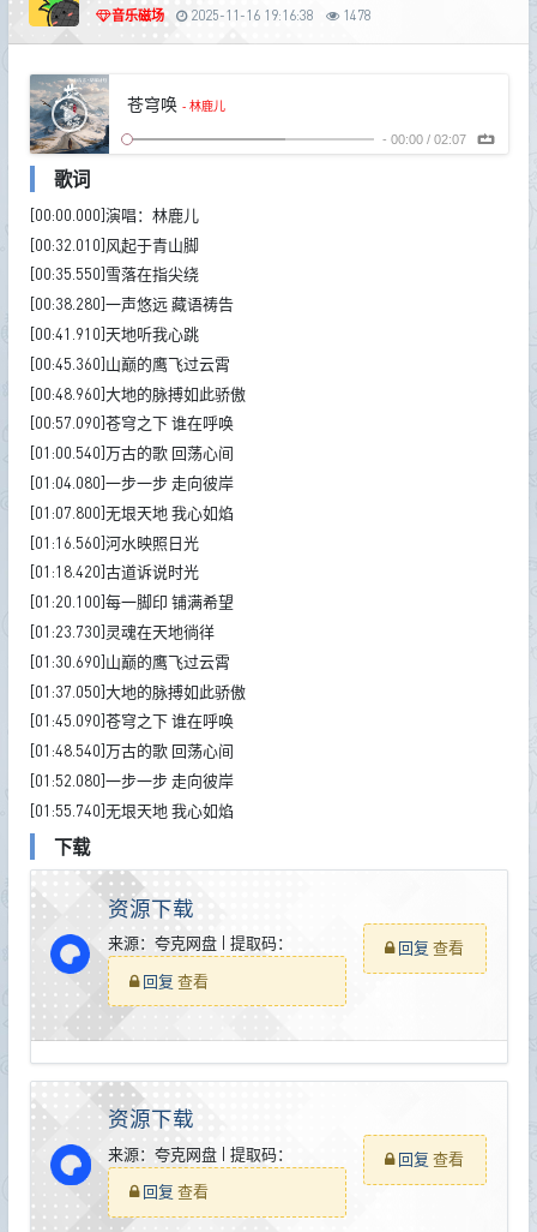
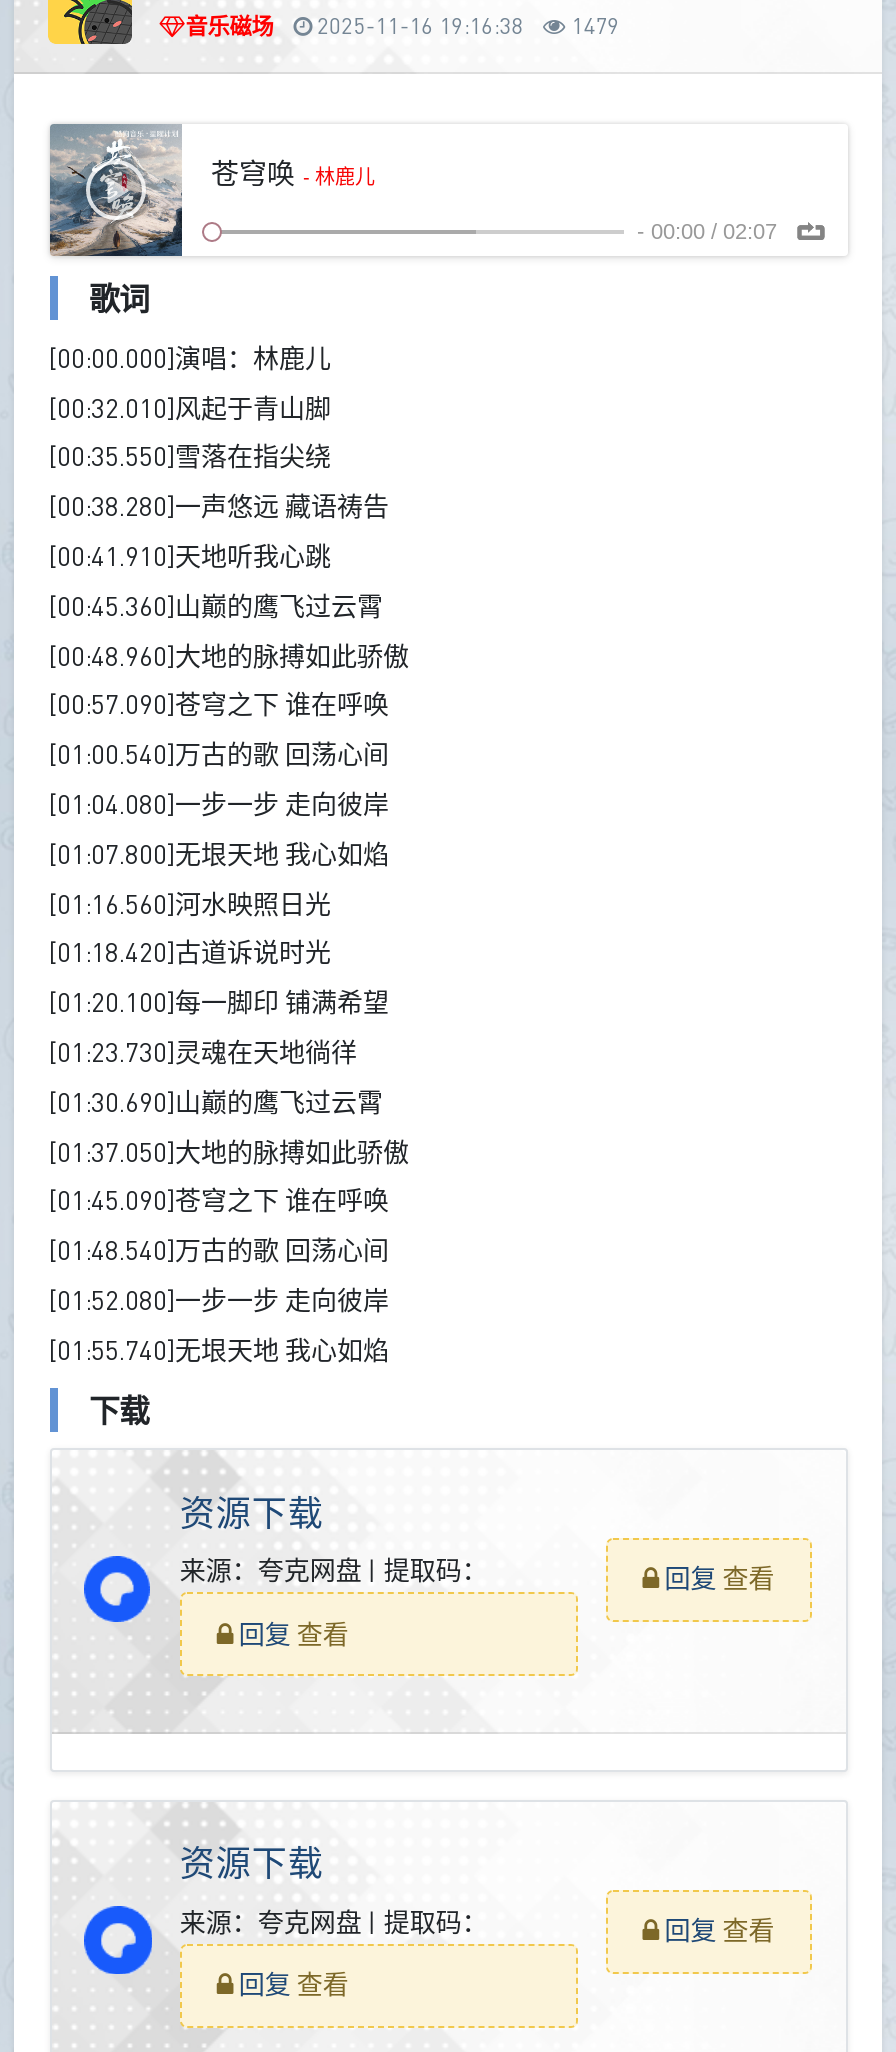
- 音乐磁场 2025-11-16 19:16:38 1478
+ 音乐磁场 2025-11-16 19:16:38 1479
